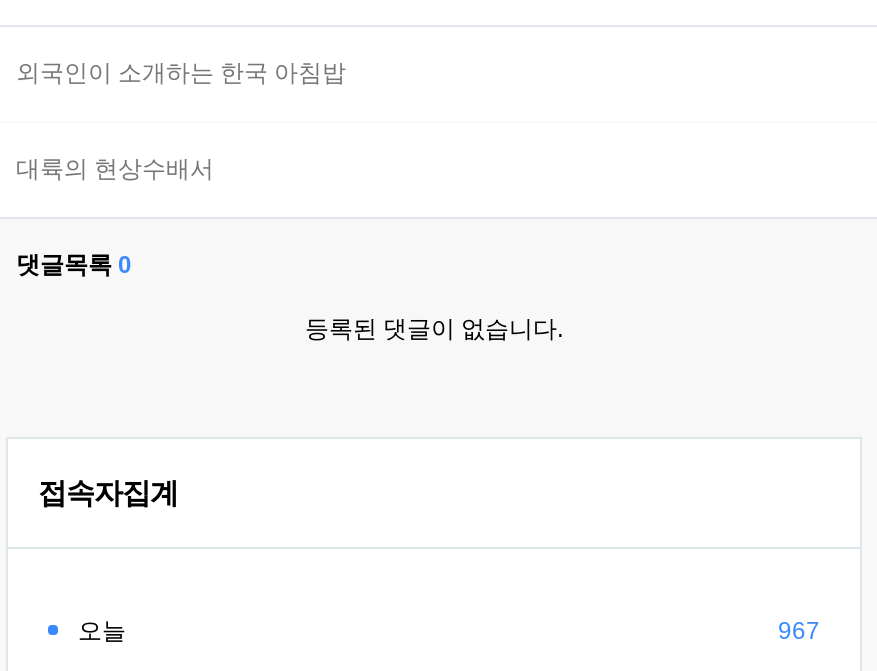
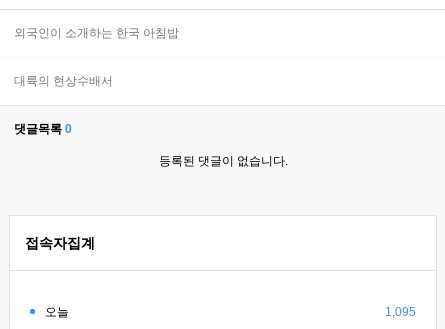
- 967
+ 1,095
